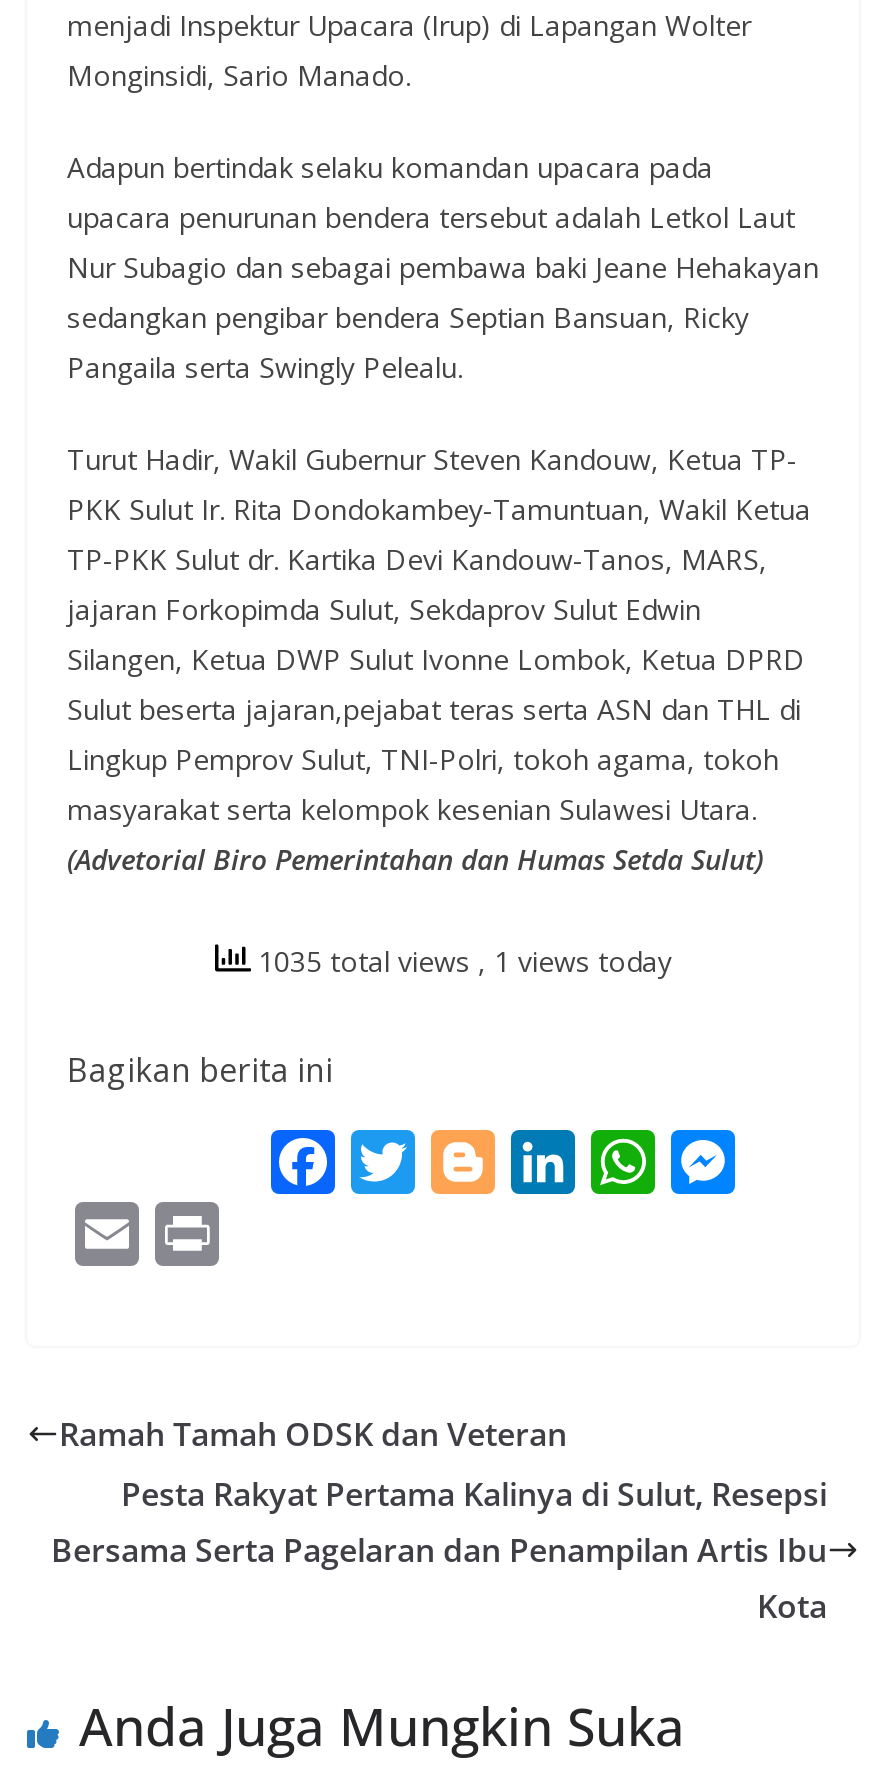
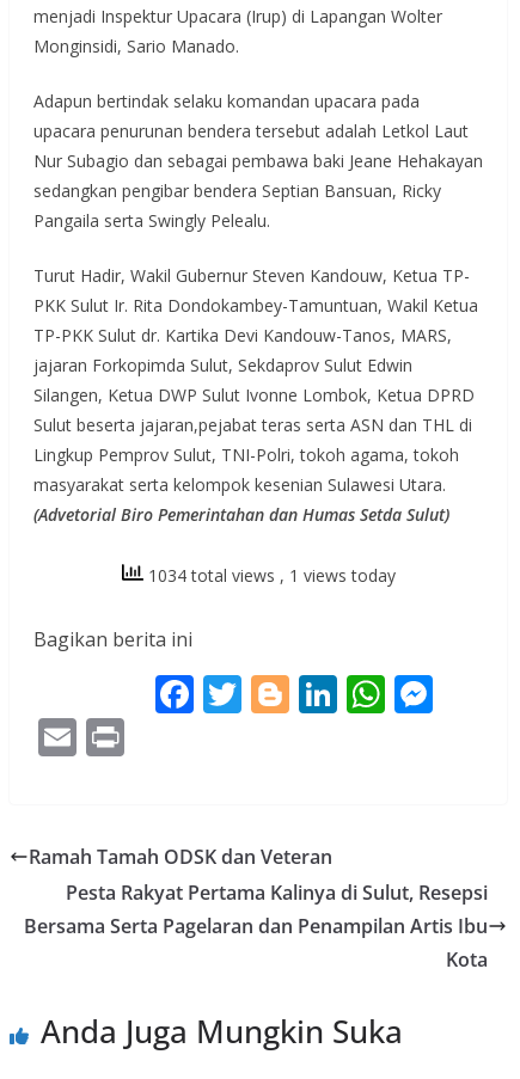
- 1035 total views, 1 views today
+ 1034 total views, 1 views today
